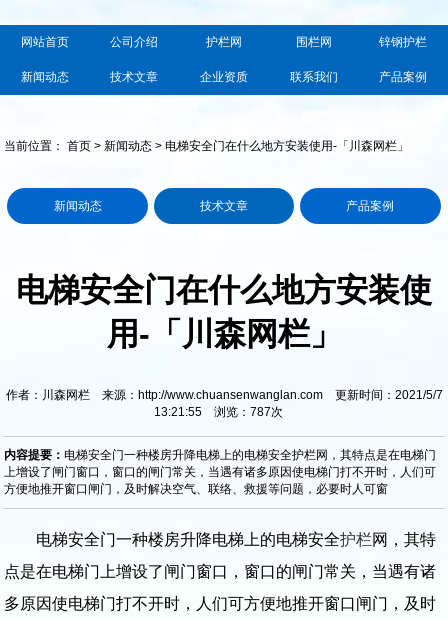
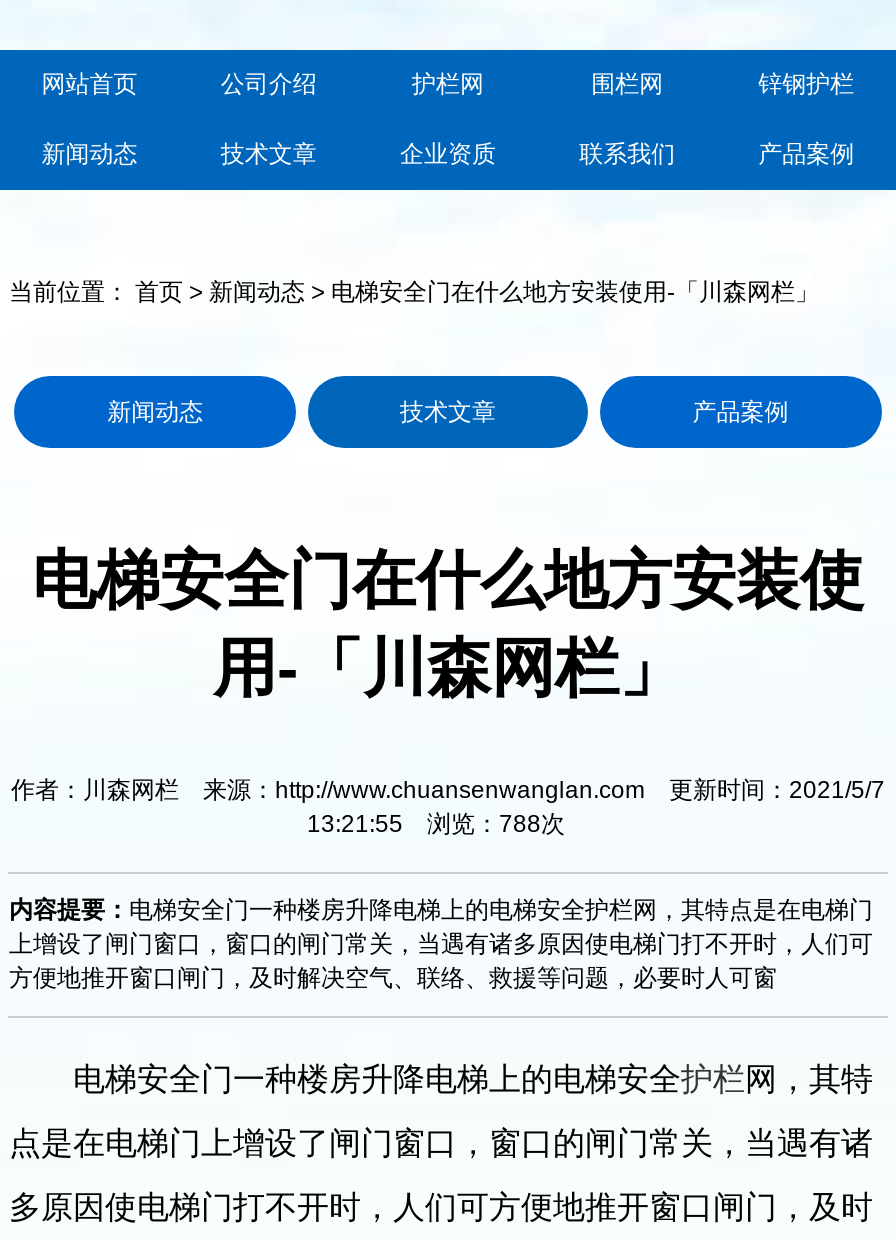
- 13:21:55 浏览：787次
+ 13:21:55 浏览：788次
